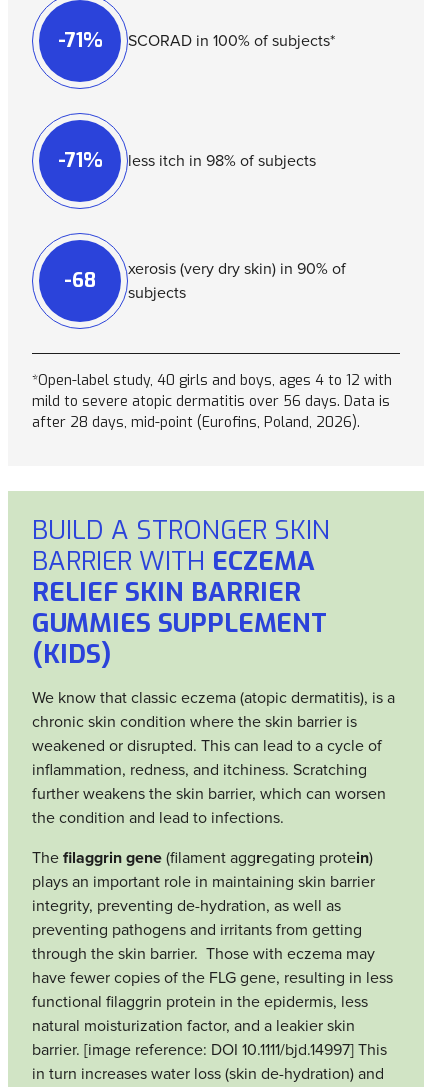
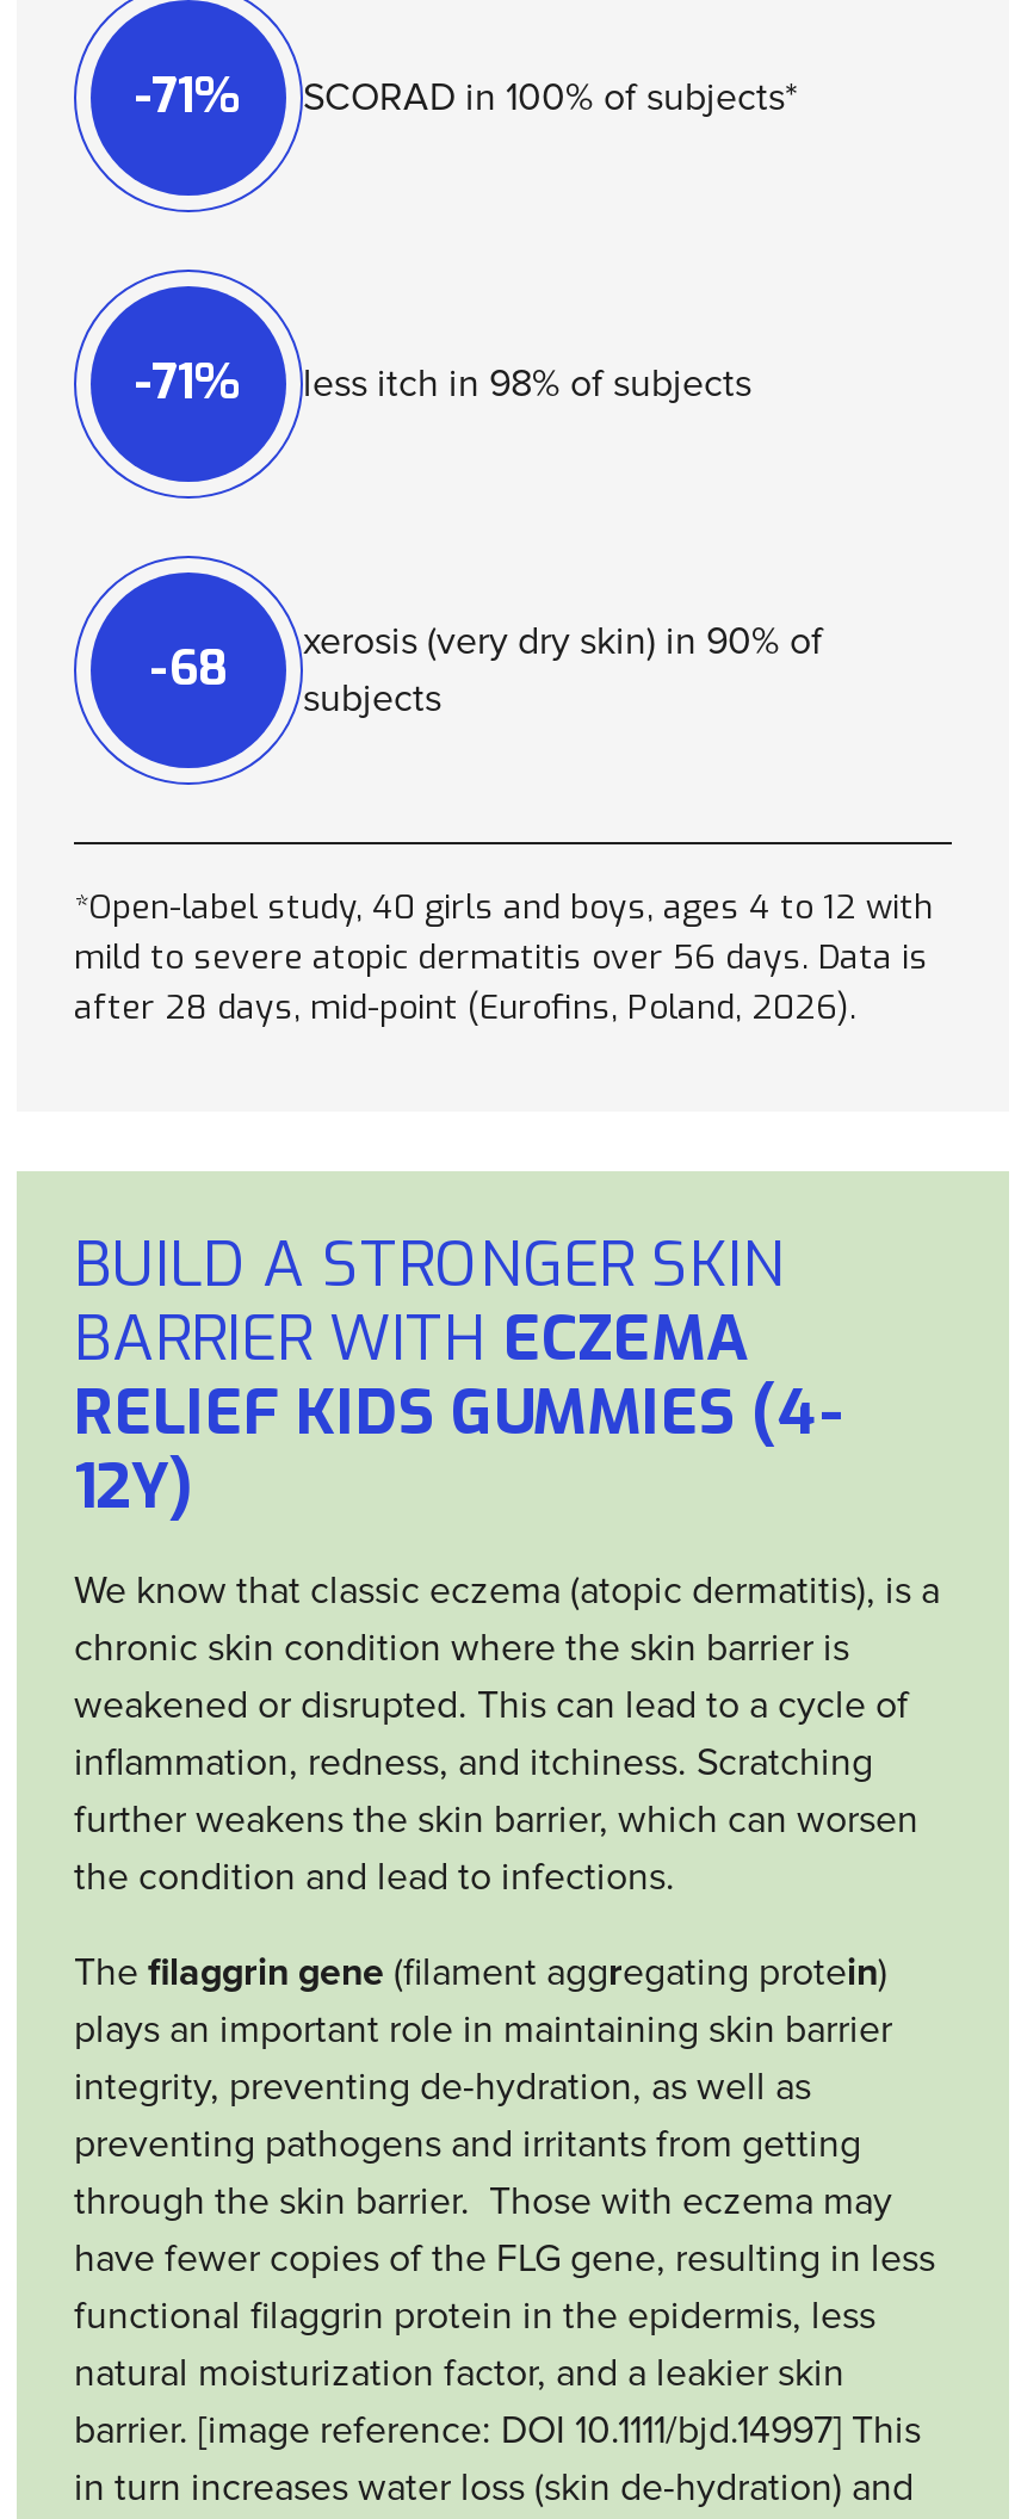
- RELIEF SKIN BARRIER
- GUMMIES SUPPLEMENT
- (KIDS)
+ RELIEF KIDS GUMMIES (4-
+ 12Y)
